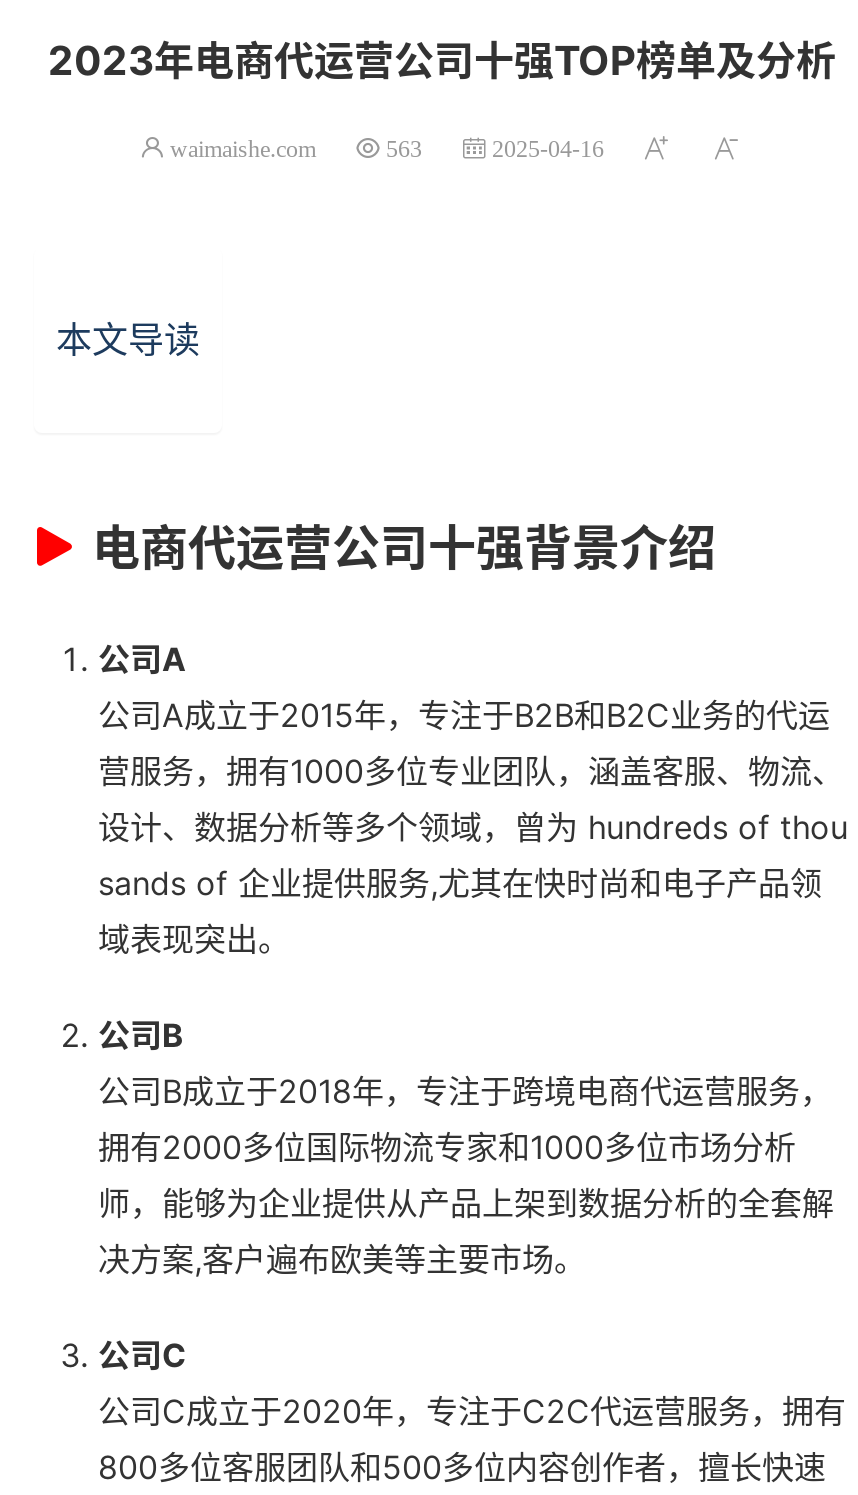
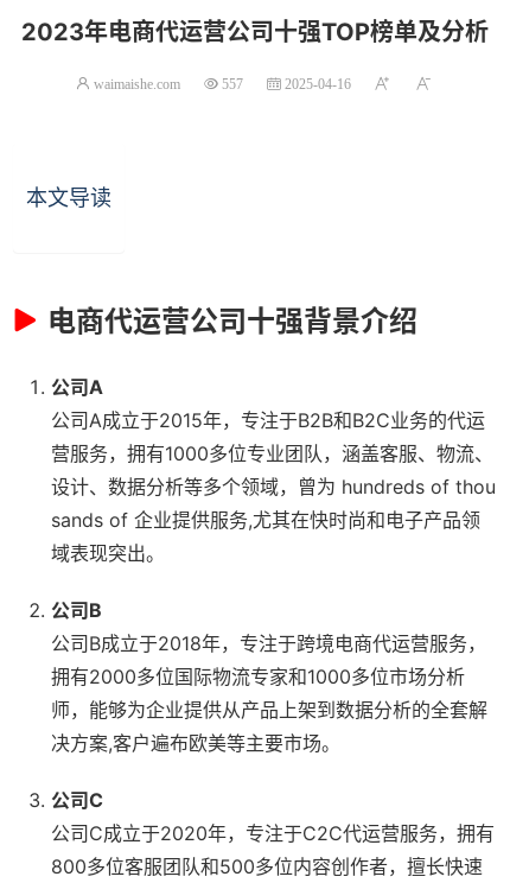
- 563
+ 557
